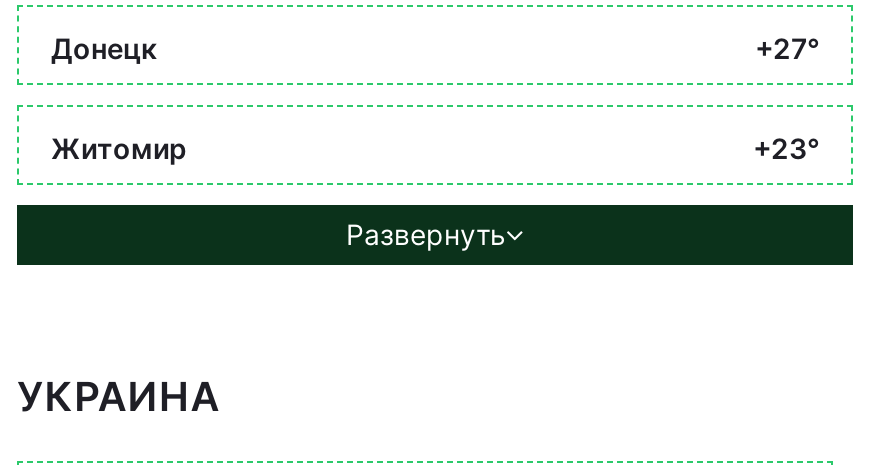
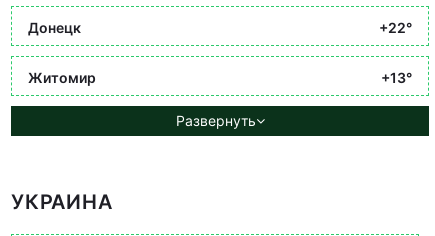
- +27°
+ +22°

- +23°
+ +13°
